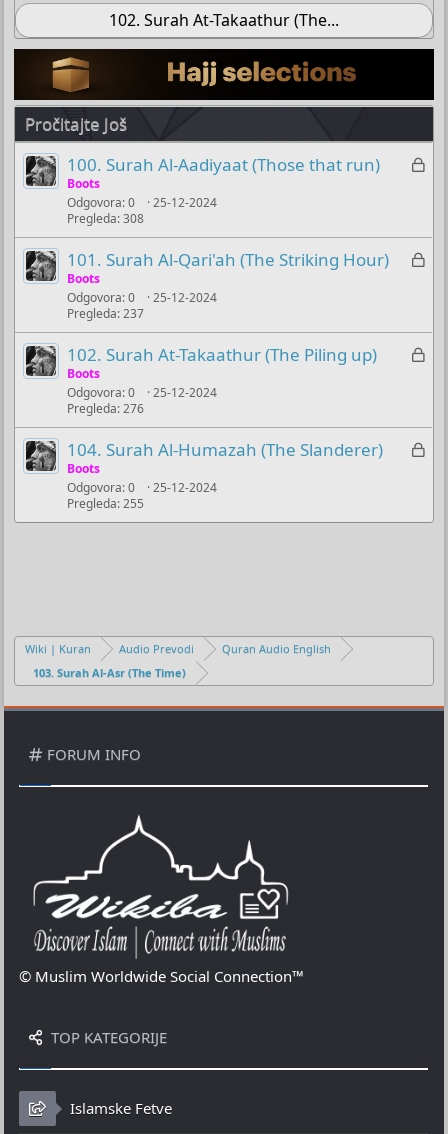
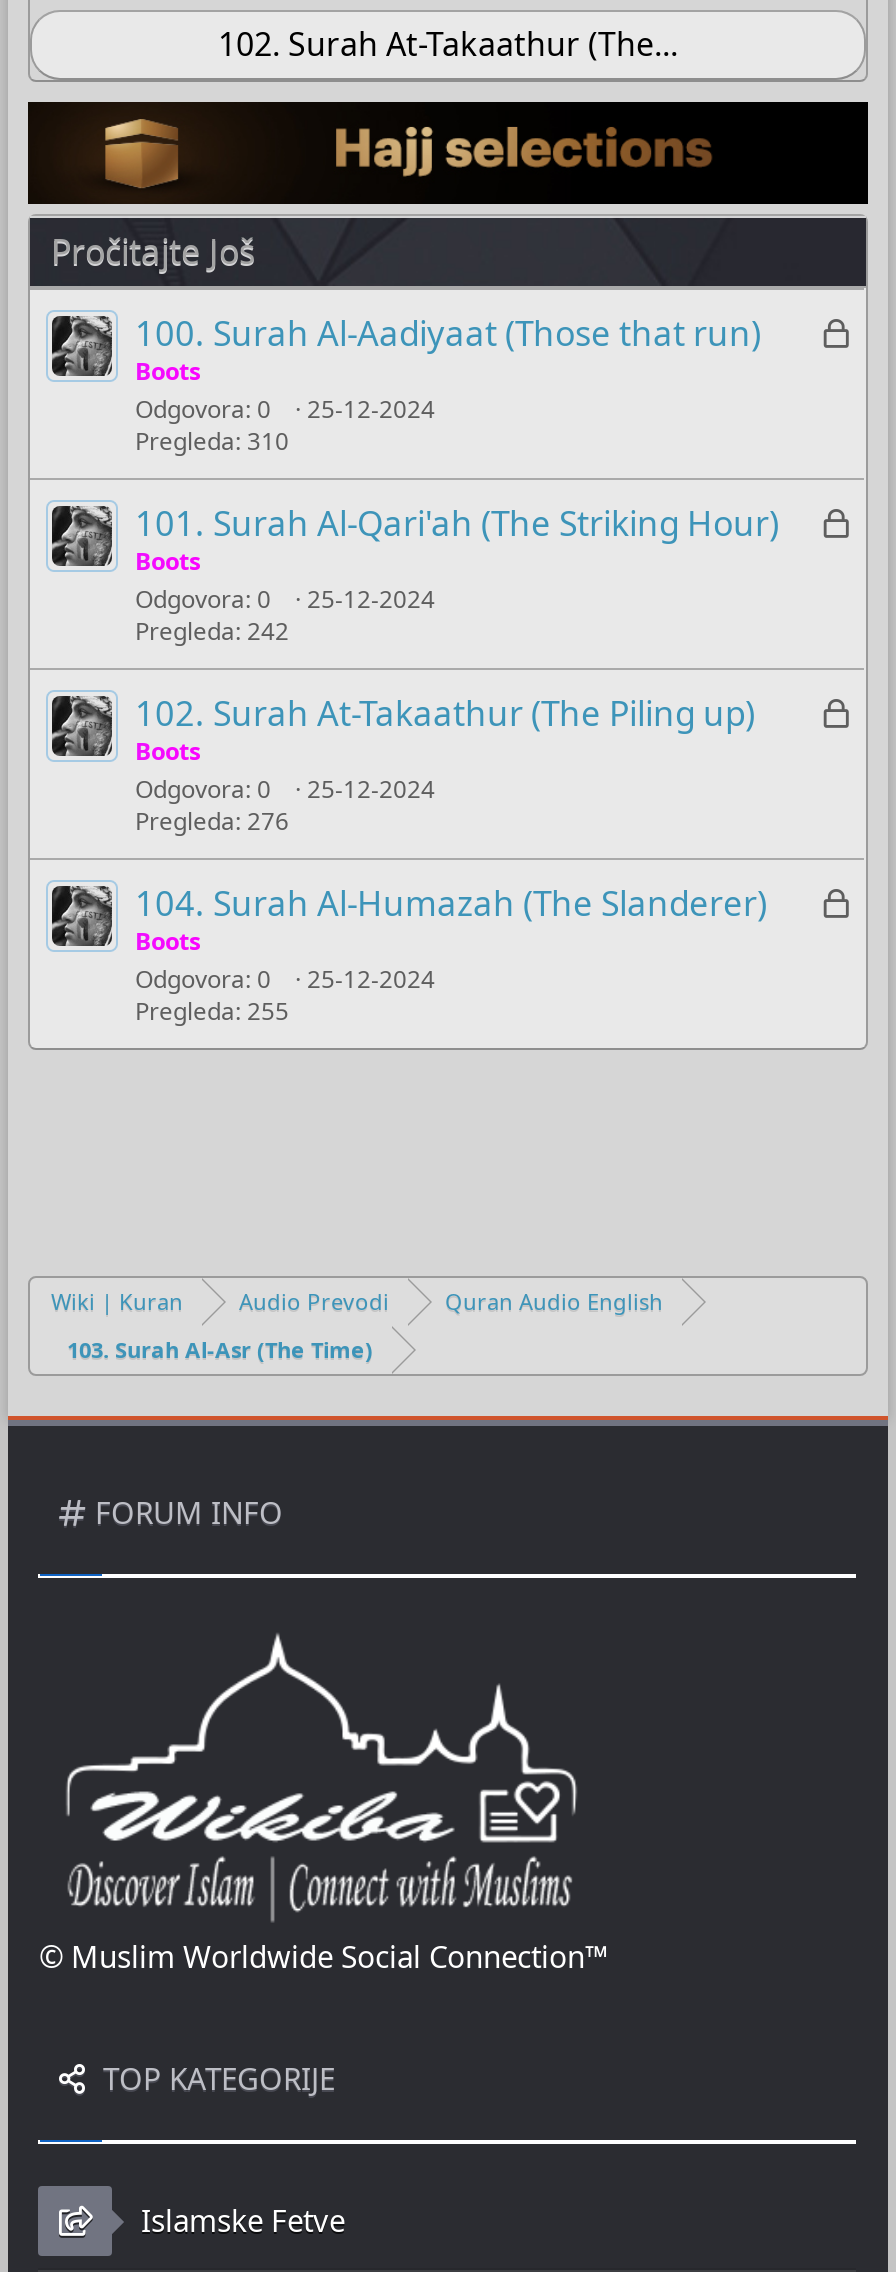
- Pregleda 308
+ Pregleda 310

- Pregleda 237
+ Pregleda 242
